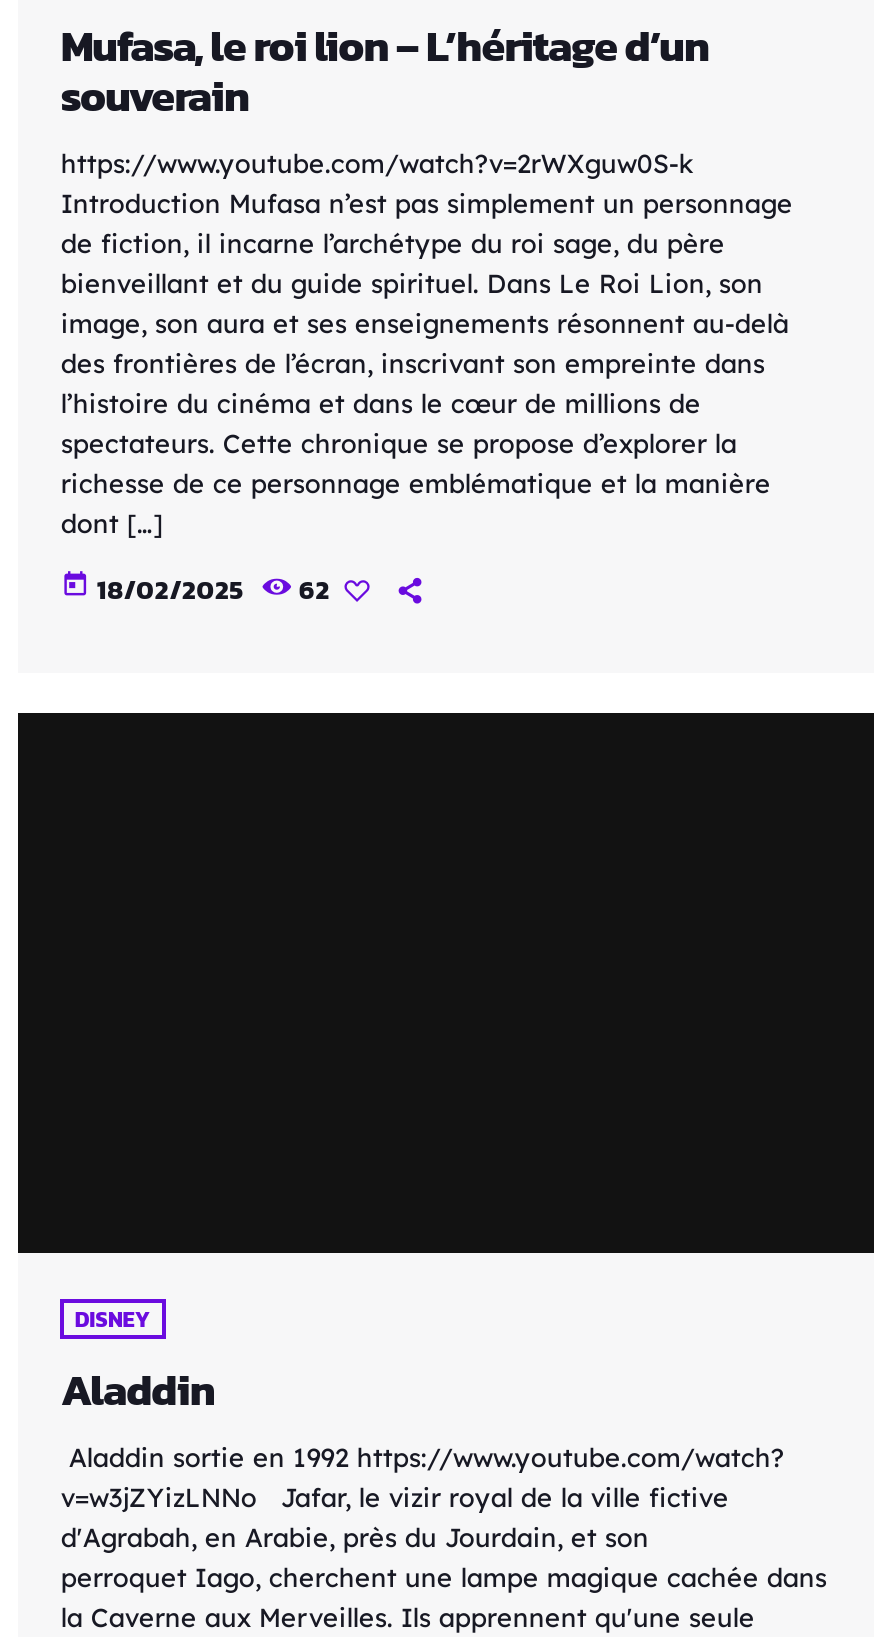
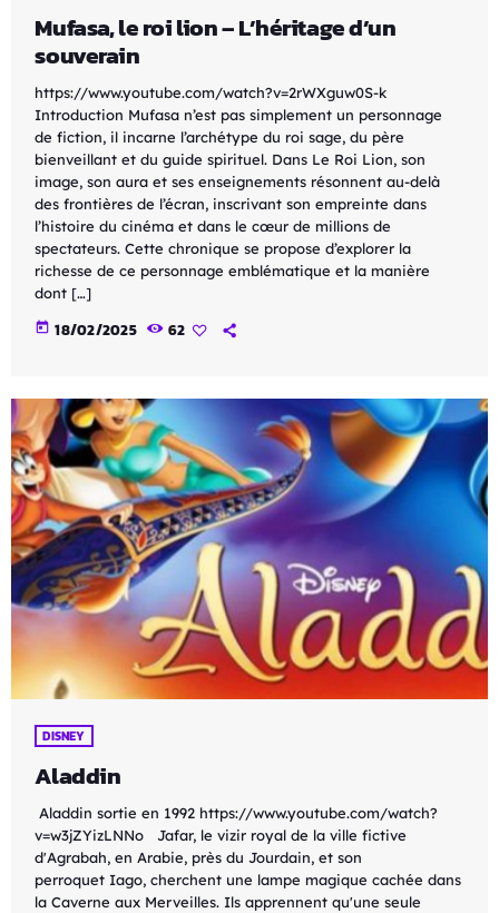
+ [image]
